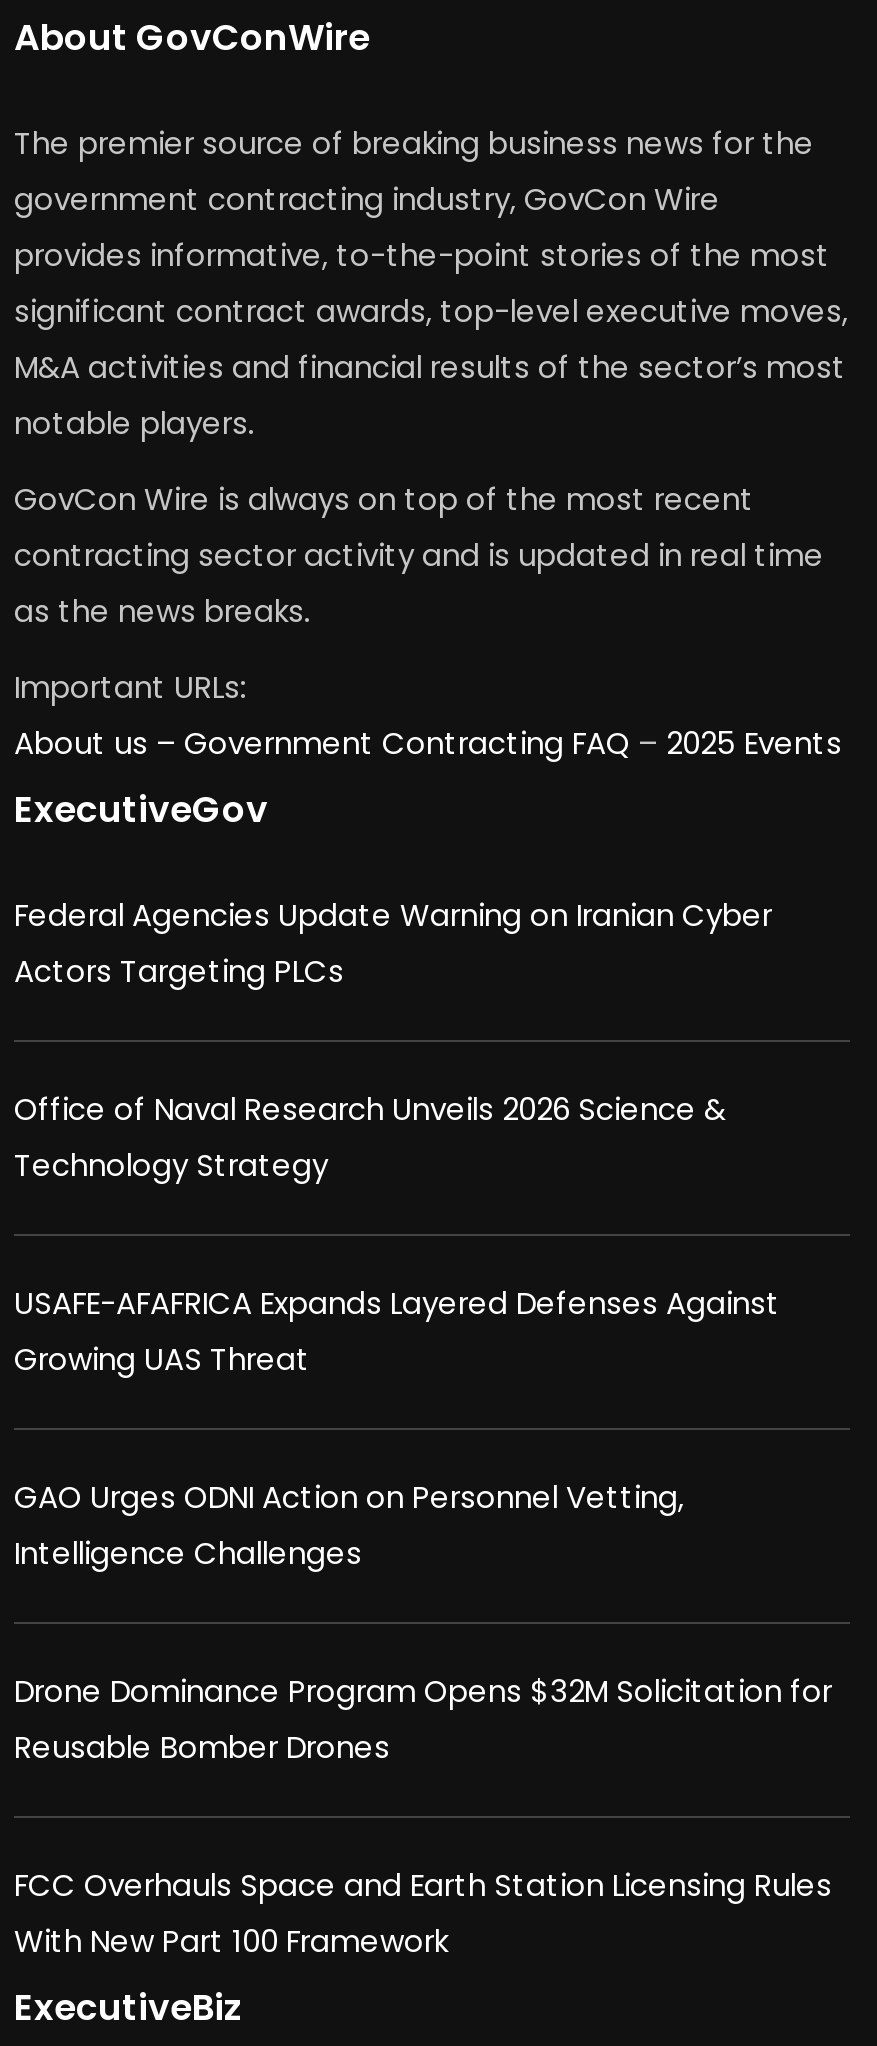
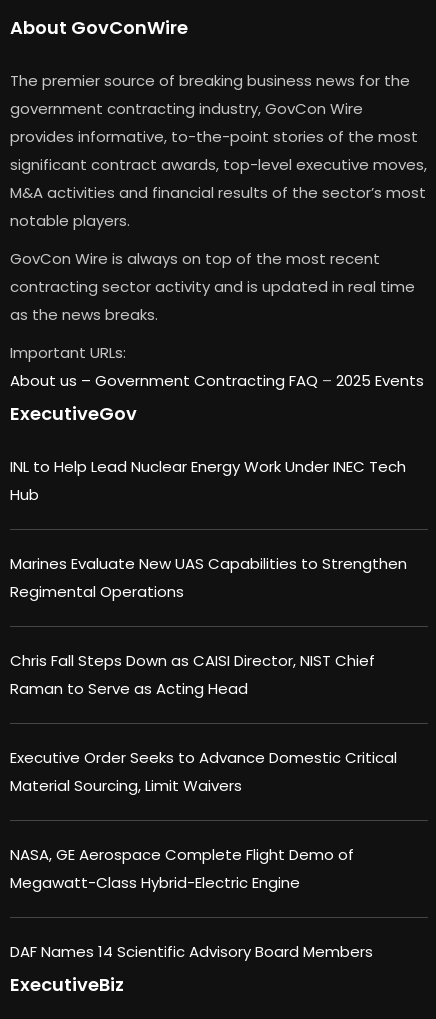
- Federal Agencies Update Warning on Iranian Cyber
- Actors Targeting PLCs
+ INL to Help Lead Nuclear Energy Work Under INEC Tech
+ Hub

- Office of Naval Research Unveils 2026 Science &
- Technology Strategy
+ Marines Evaluate New UAS Capabilities to Strengthen
+ Regimental Operations

- USAFE-AFAFRICA Expands Layered Defenses Against
- Growing UAS Threat
+ Chris Fall Steps Down as CAISI Director, NIST Chief
+ Raman to Serve as Acting Head

- GAO Urges ODNI Action on Personnel Vetting,
- Intelligence Challenges
+ Executive Order Seeks to Advance Domestic Critical
+ Material Sourcing, Limit Waivers

- Drone Dominance Program Opens $32M Solicitation for
- Reusable Bomber Drones
+ NASA, GE Aerospace Complete Flight Demo of
+ Megawatt-Class Hybrid-Electric Engine

- FCC Overhauls Space and Earth Station Licensing Rules
- With New Part 100 Framework
+ DAF Names 14 Scientific Advisory Board Members
